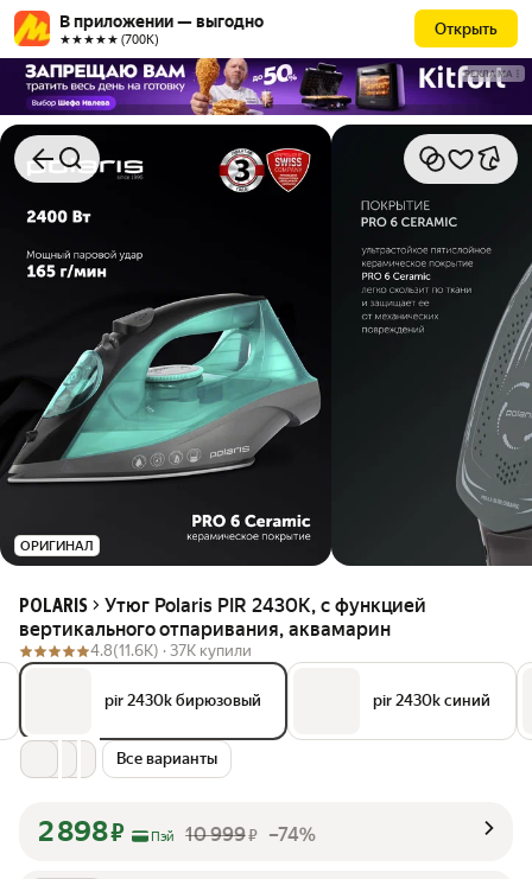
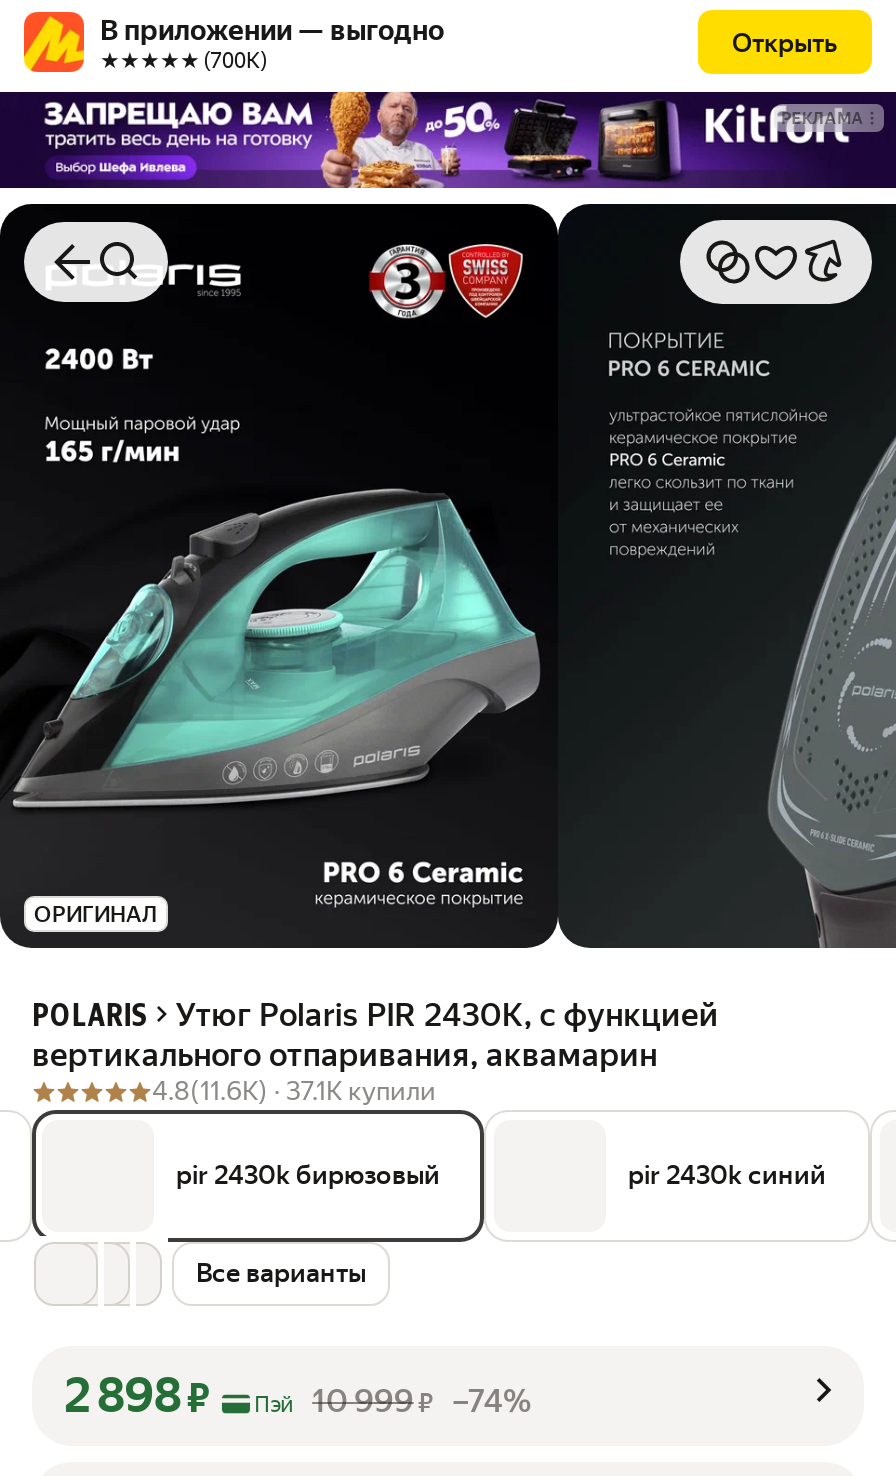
- 4.8(11.6K) · 37K купили
+ 4.8(11.6K) · 37.1K купили
